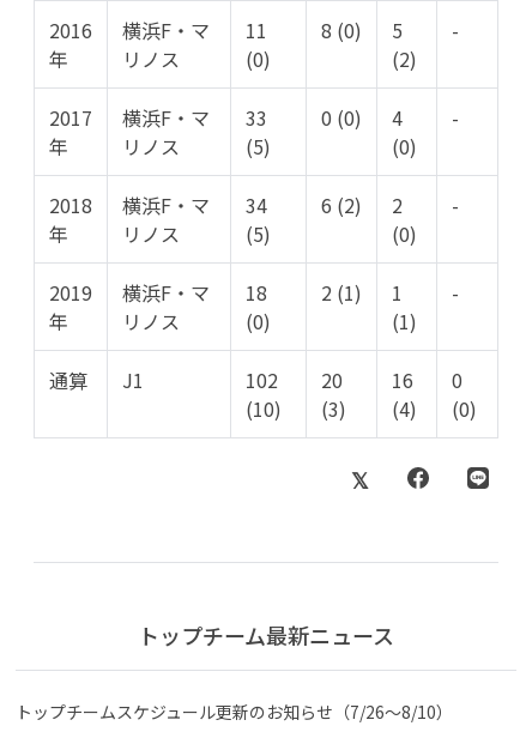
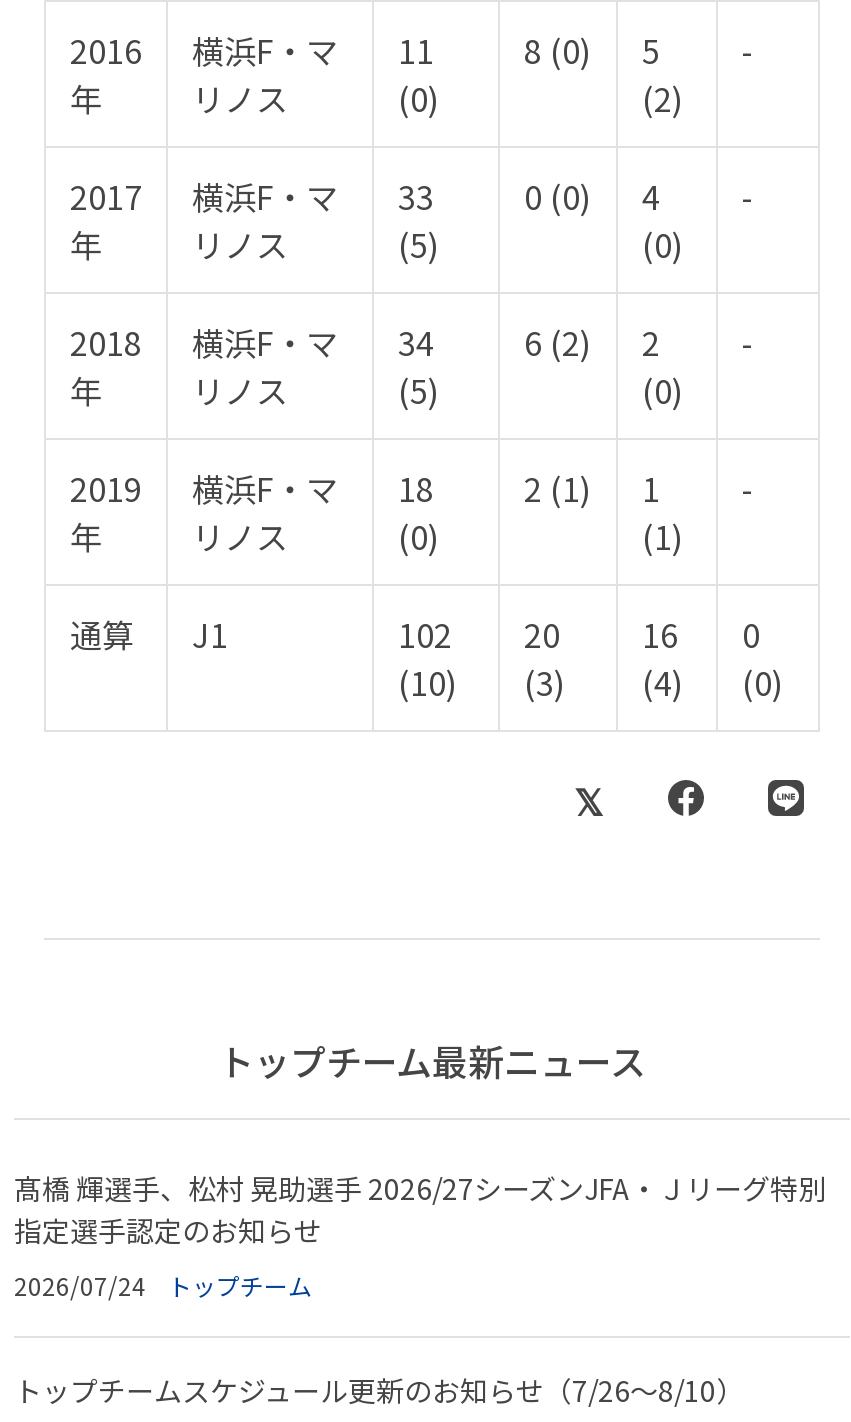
+ 髙橋 輝選手、松村 晃助選手 2026/27シーズンJFA・Ｊリーグ特別
+ 指定選手認定のお知らせ
+ 2026/07/24
+ トップチーム
